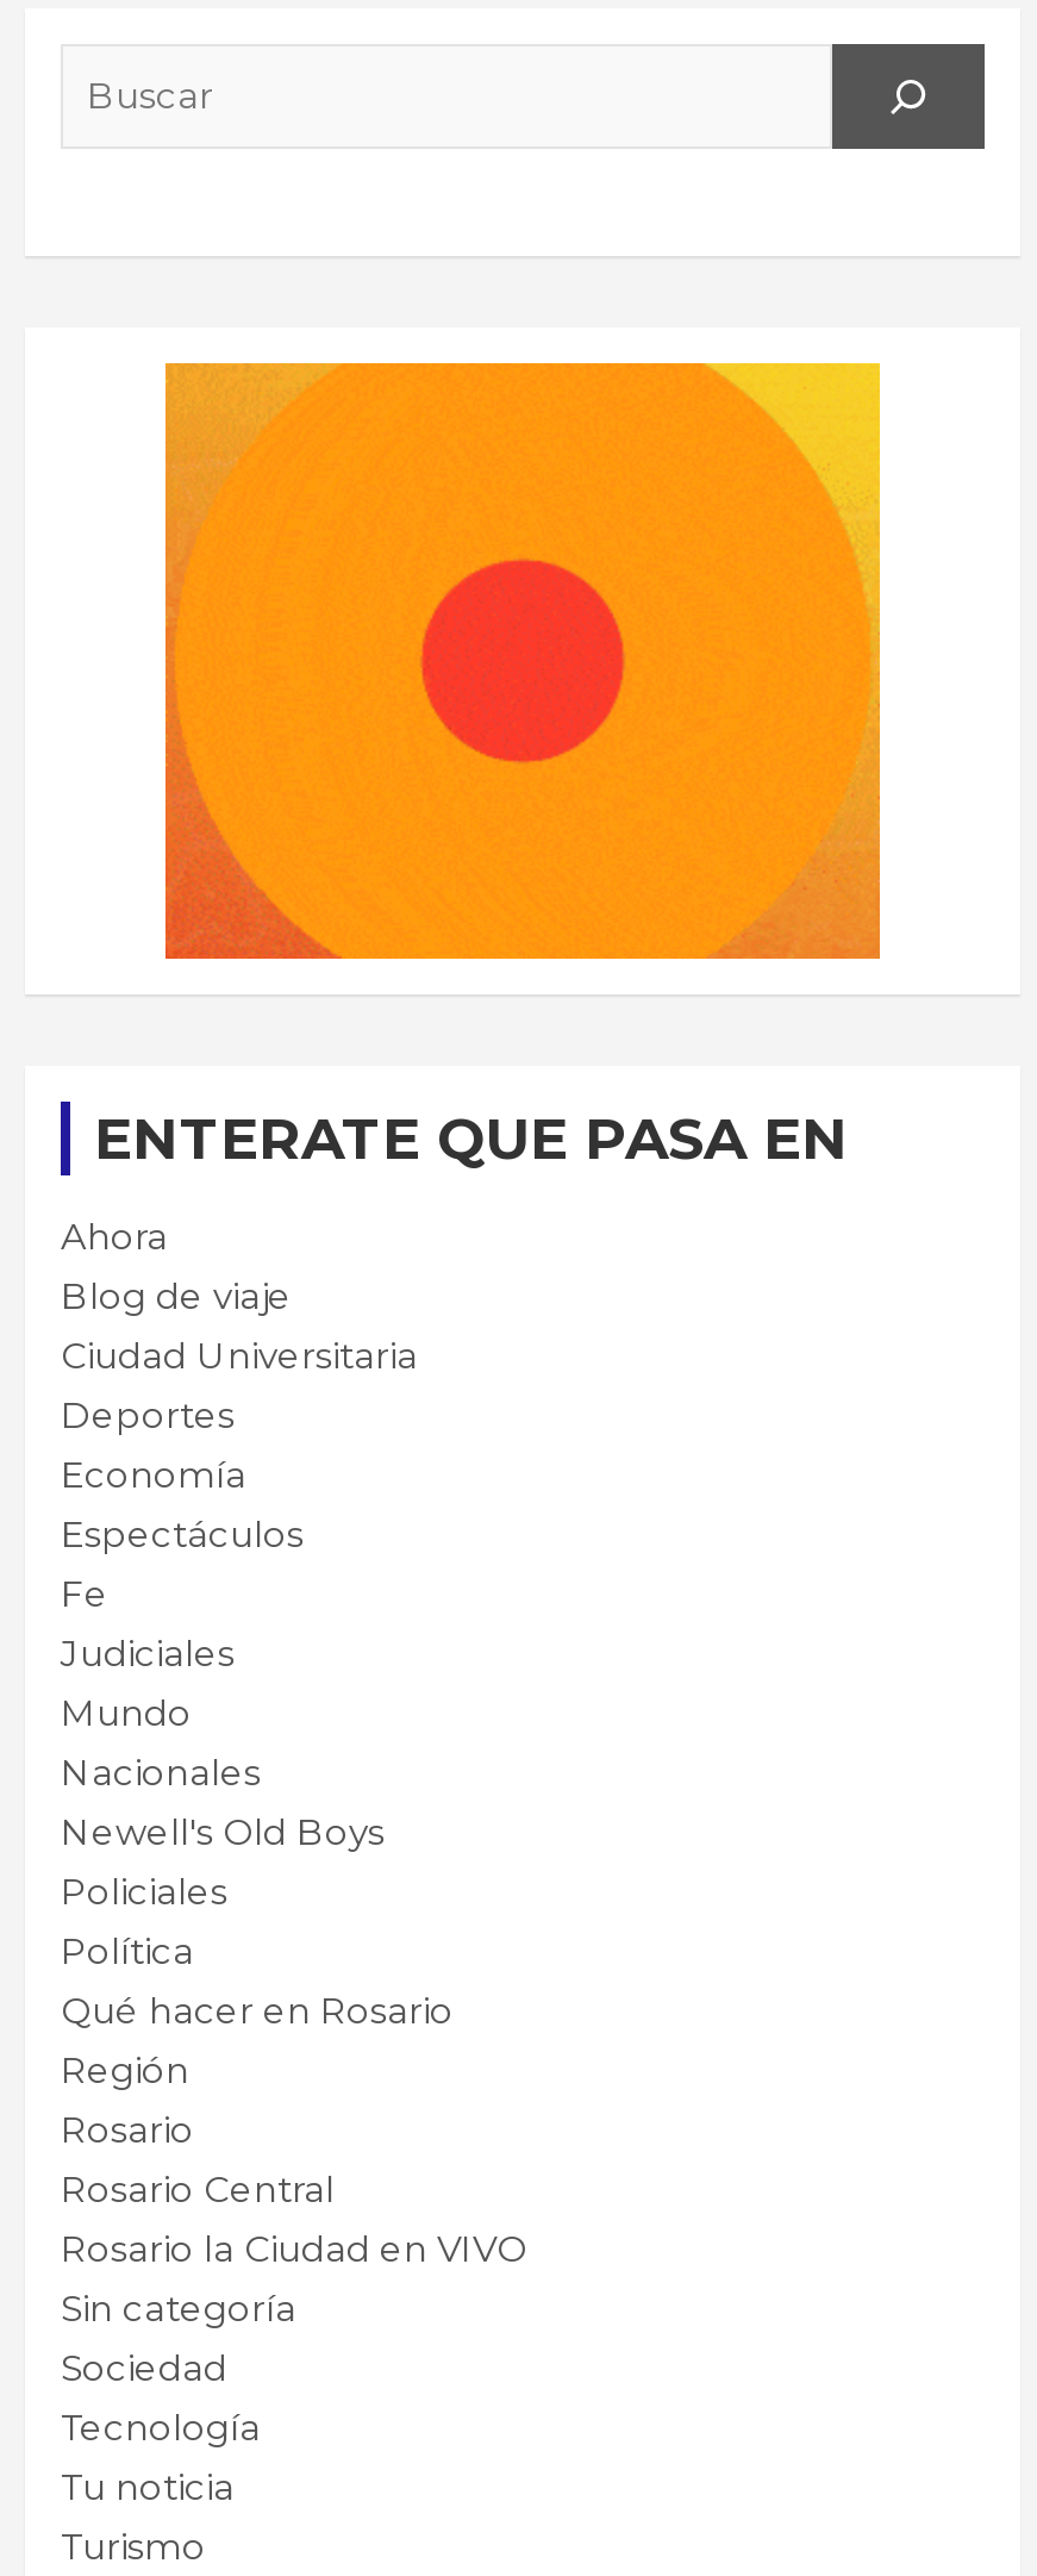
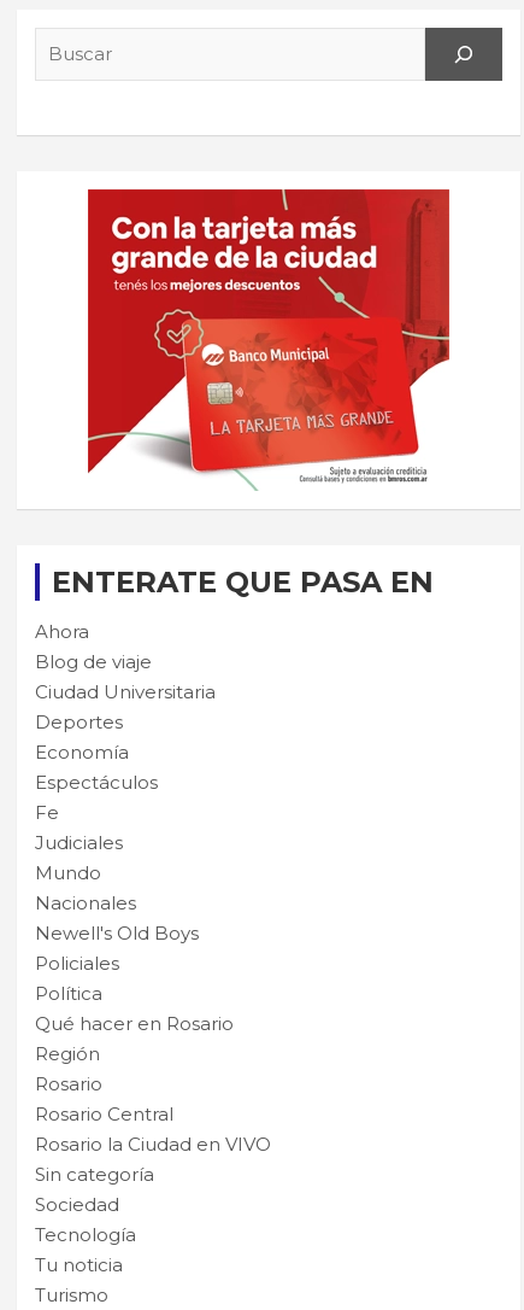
- [image]
+ [image]
